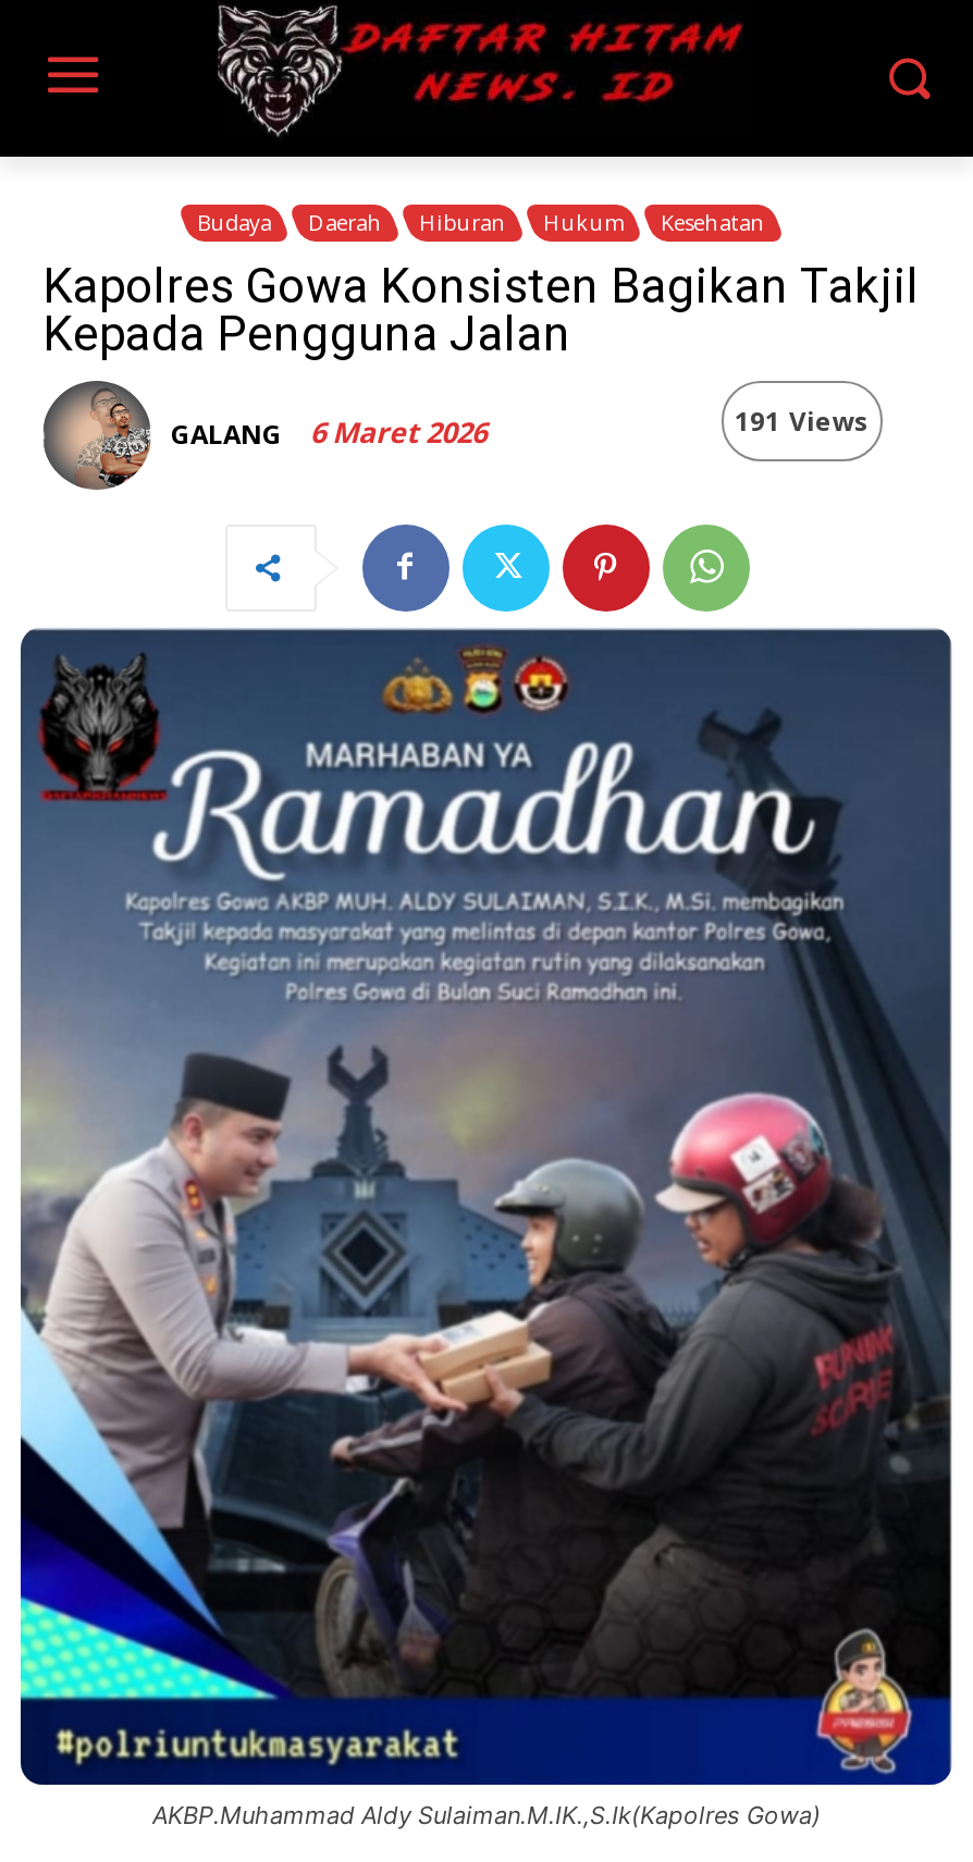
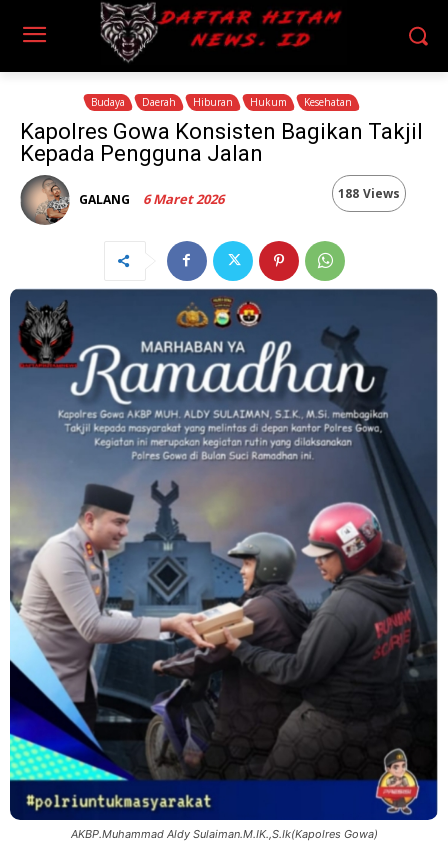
- 191 Views
+ 188 Views
